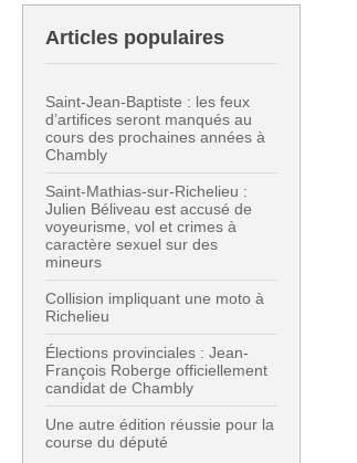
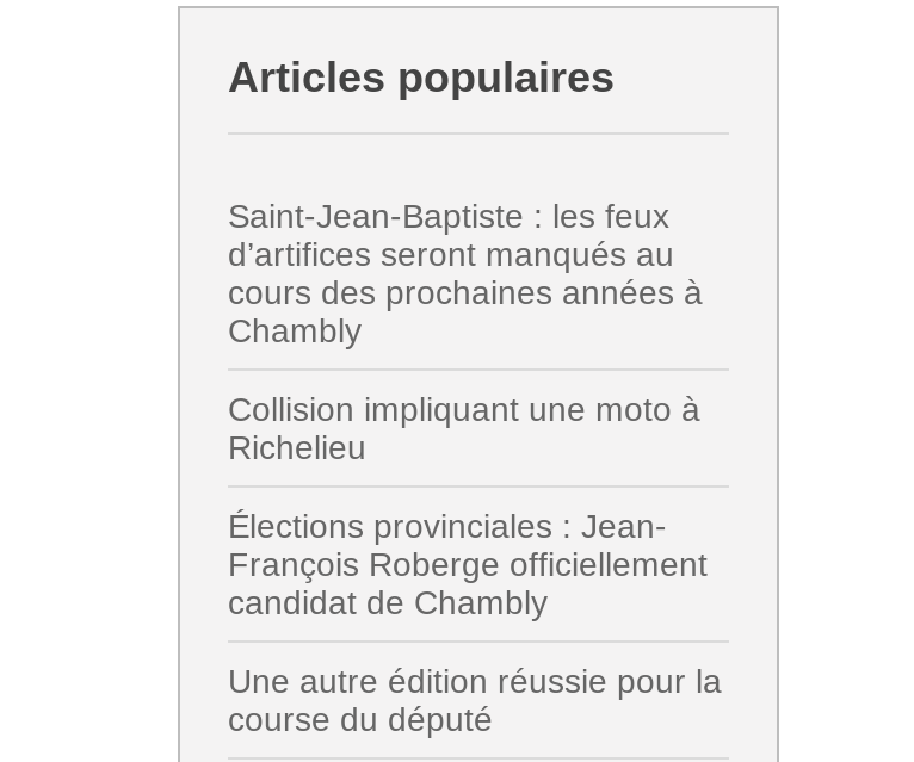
- Saint-Mathias-sur-Richelieu :
- Julien Béliveau est accusé de
- voyeurisme, vol et crimes à
- caractère sexuel sur des
- mineurs
